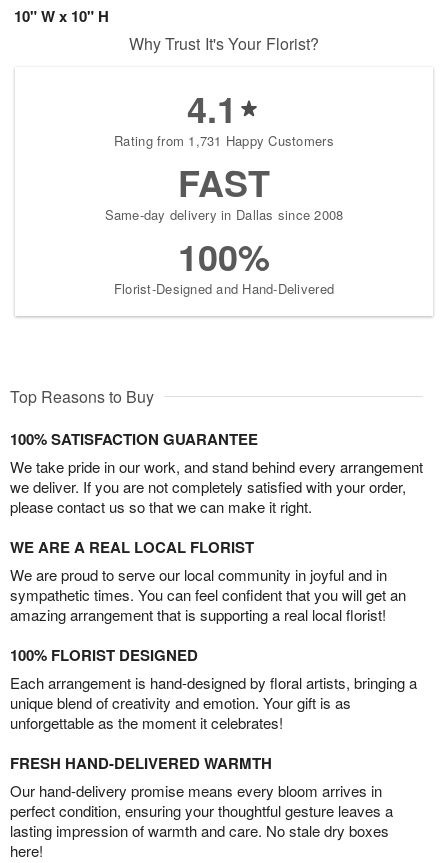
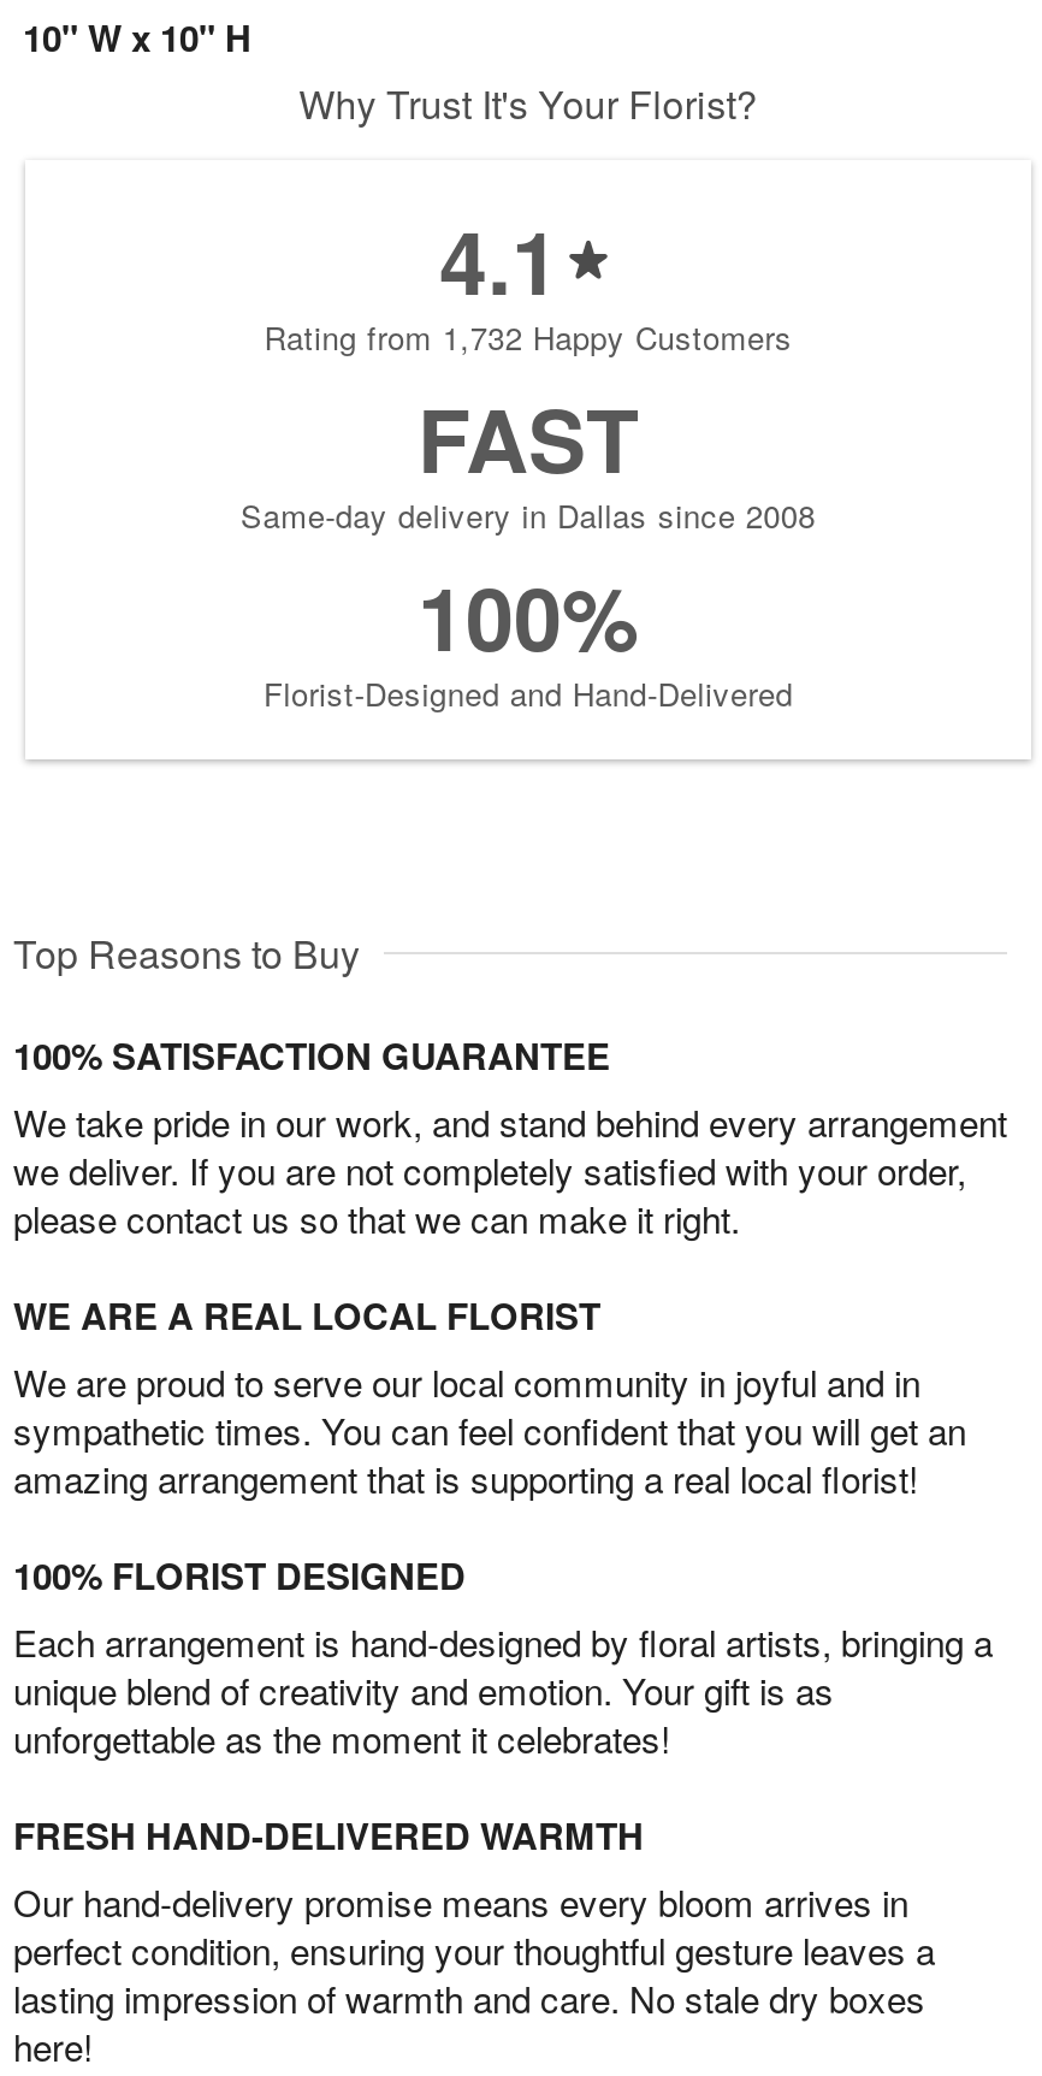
- Rating from 1,731 Happy Customers
+ Rating from 1,732 Happy Customers
